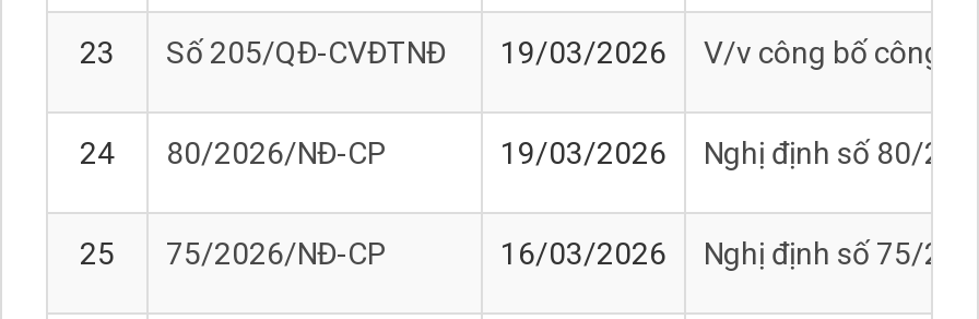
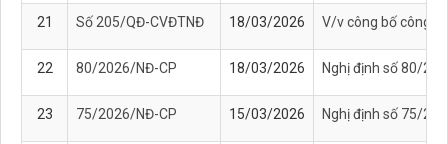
- 23
+ 21

- 19/03/2026
+ 18/03/2026

- 24 80/2026/NĐ-CP
+ 22 80/2026/NĐ-CP

- 19/03/2026
+ 18/03/2026

- 25 75/2026/NĐ-CP
+ 23 75/2026/NĐ-CP

- 16/03/2026
+ 15/03/2026
